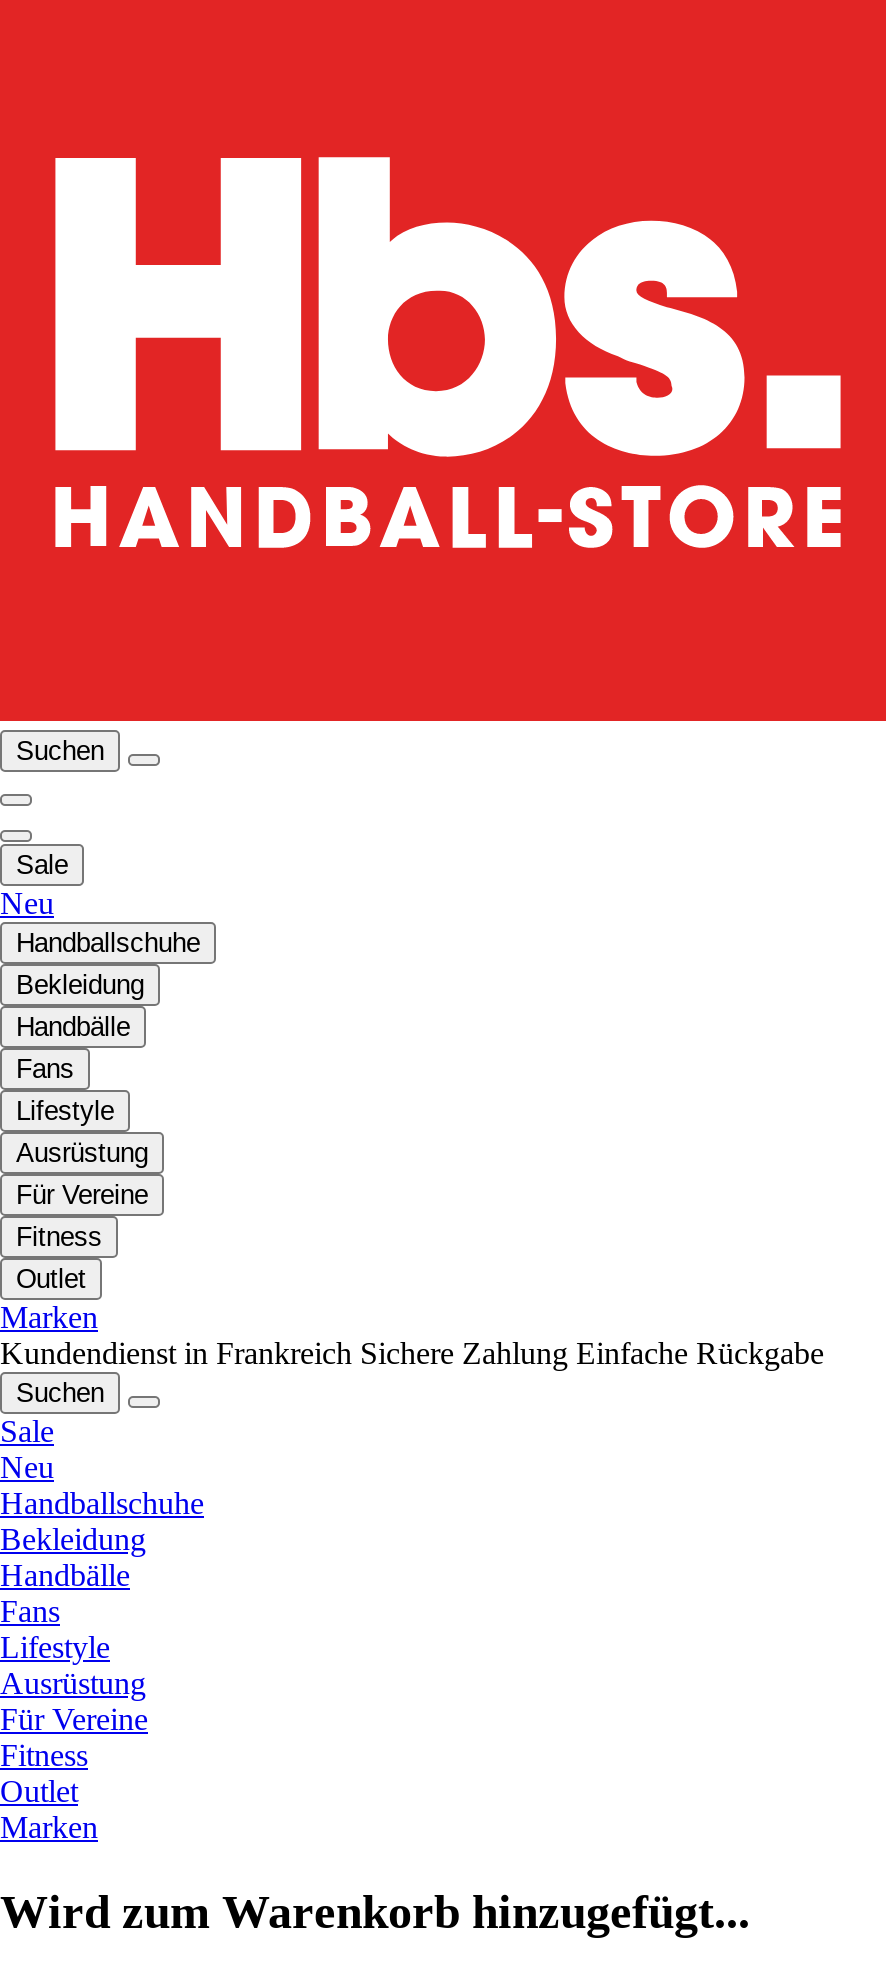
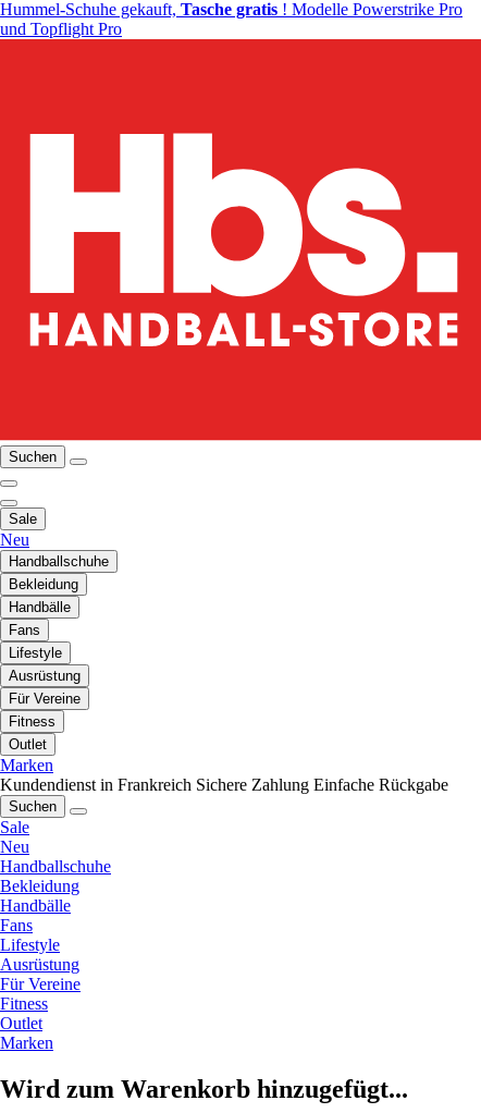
+ Hummel-Schuhe gekauft, Tasche gratis! Modelle Powerstrike Pro
+ und Topflight Pro
